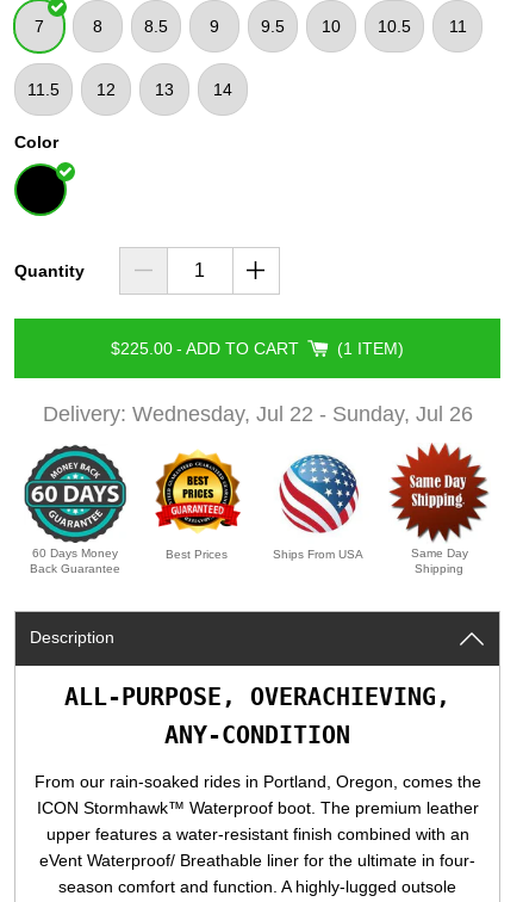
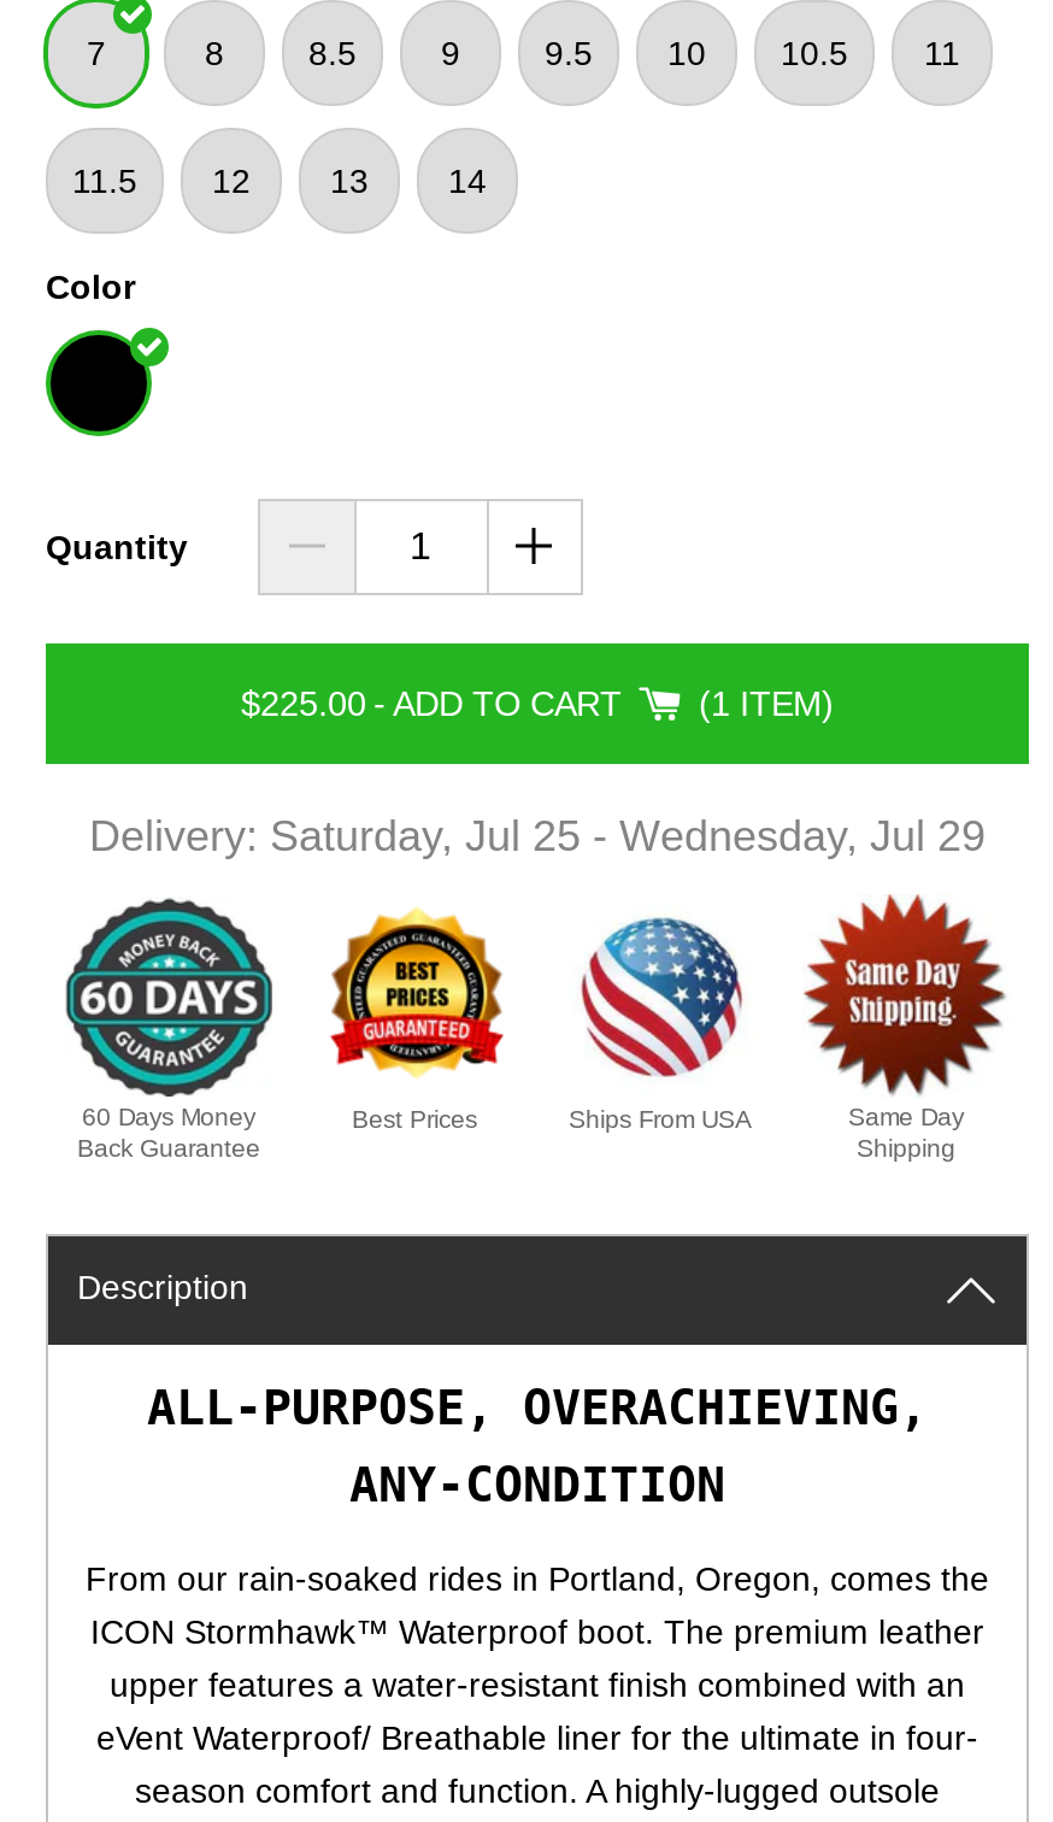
- Delivery: Wednesday, Jul 22 - Sunday, Jul 26
+ Delivery: Saturday, Jul 25 - Wednesday, Jul 29
